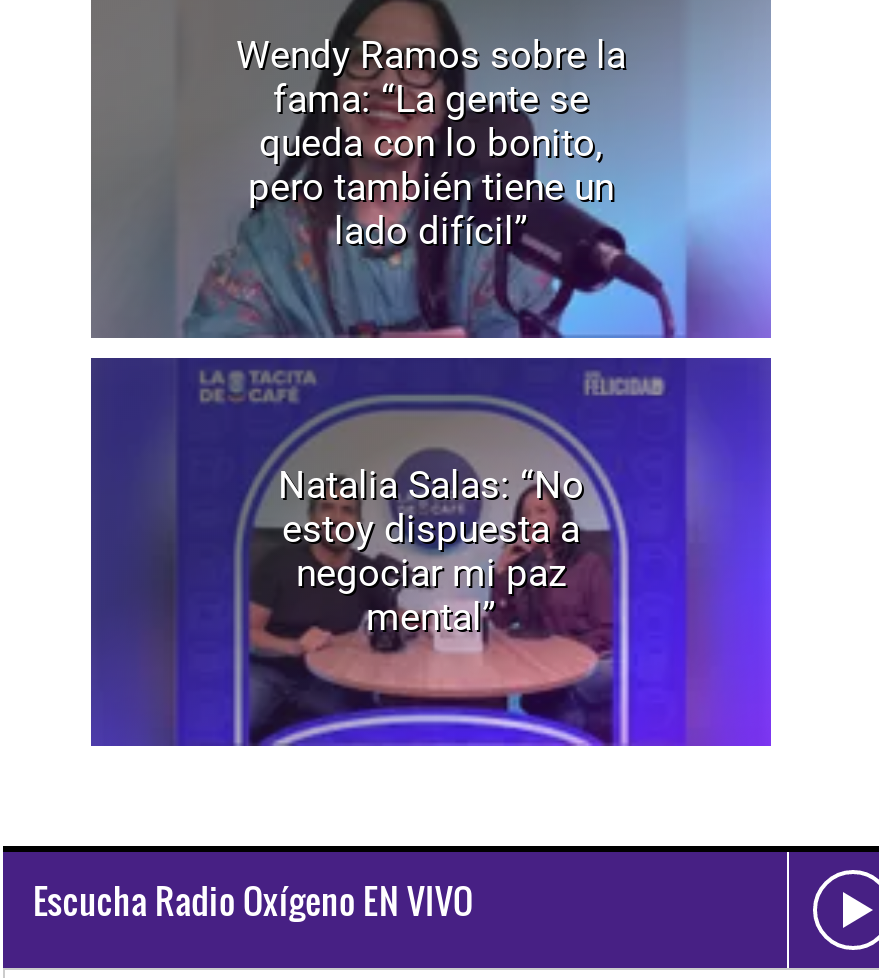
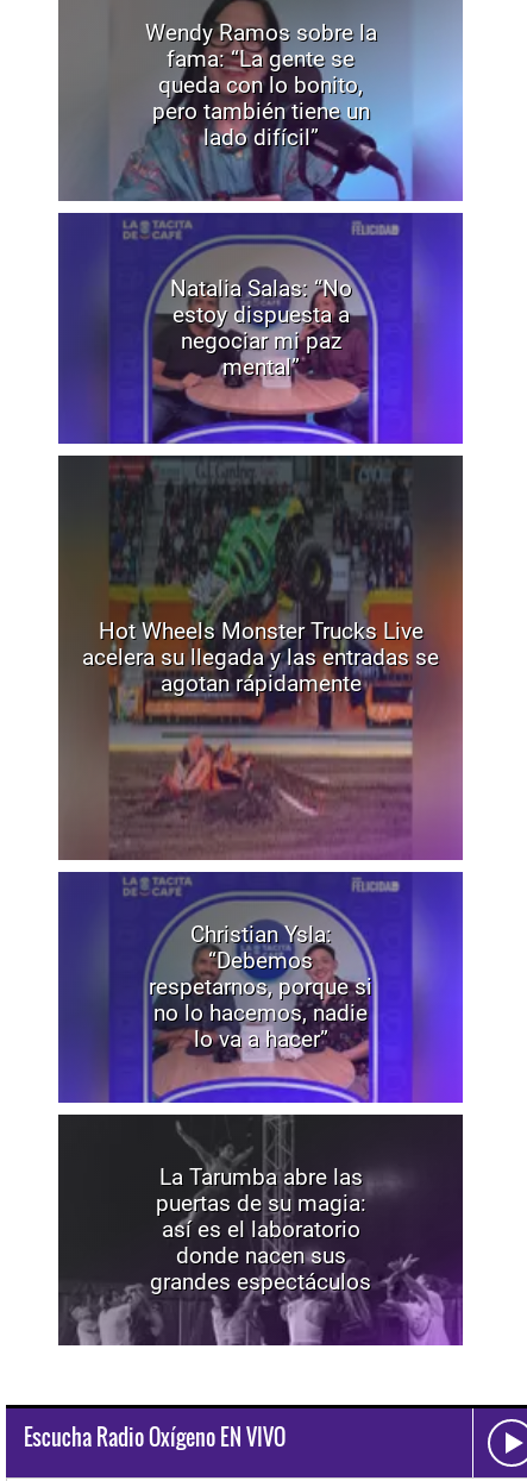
+ [image]
+ La Tarumba abre las
+ puertas de su magia:
+ así es el laboratorio
+ donde nacen sus
+ grandes espectáculos

+ [image]
+ Hot Wheels Monster Trucks Live
+ acelera su llegada y las entradas se
+ agotan rápidamente

+ [image]
+ Christian Ysla:
+ “Debemos
+ respetarnos, porque si
+ no lo hacemos, nadie
+ lo va a hacer”
